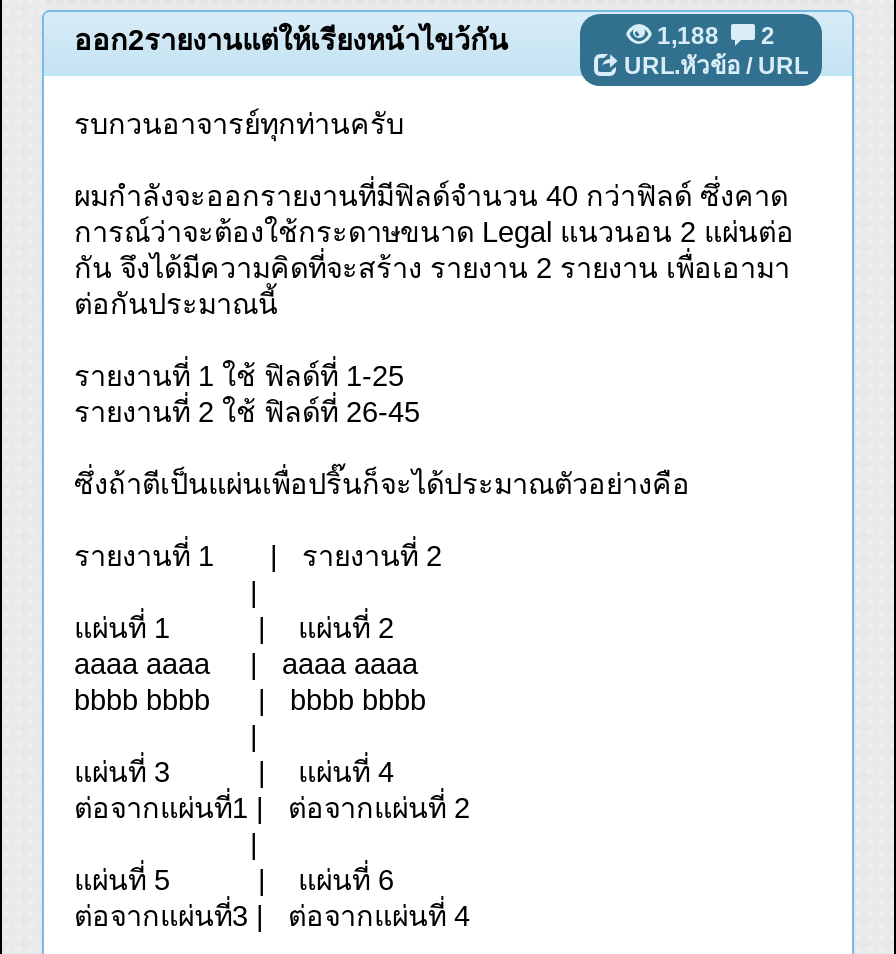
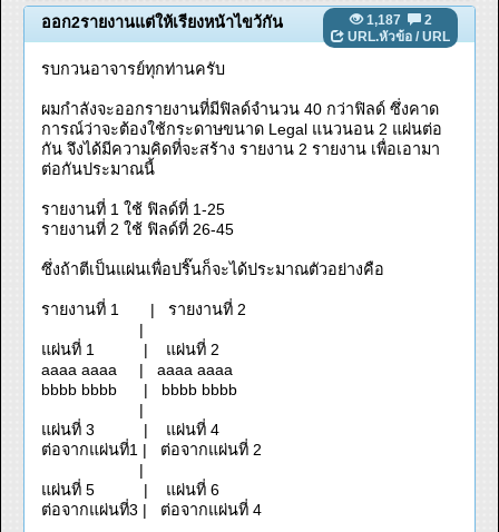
- 1,188 2
+ 1,187 2
